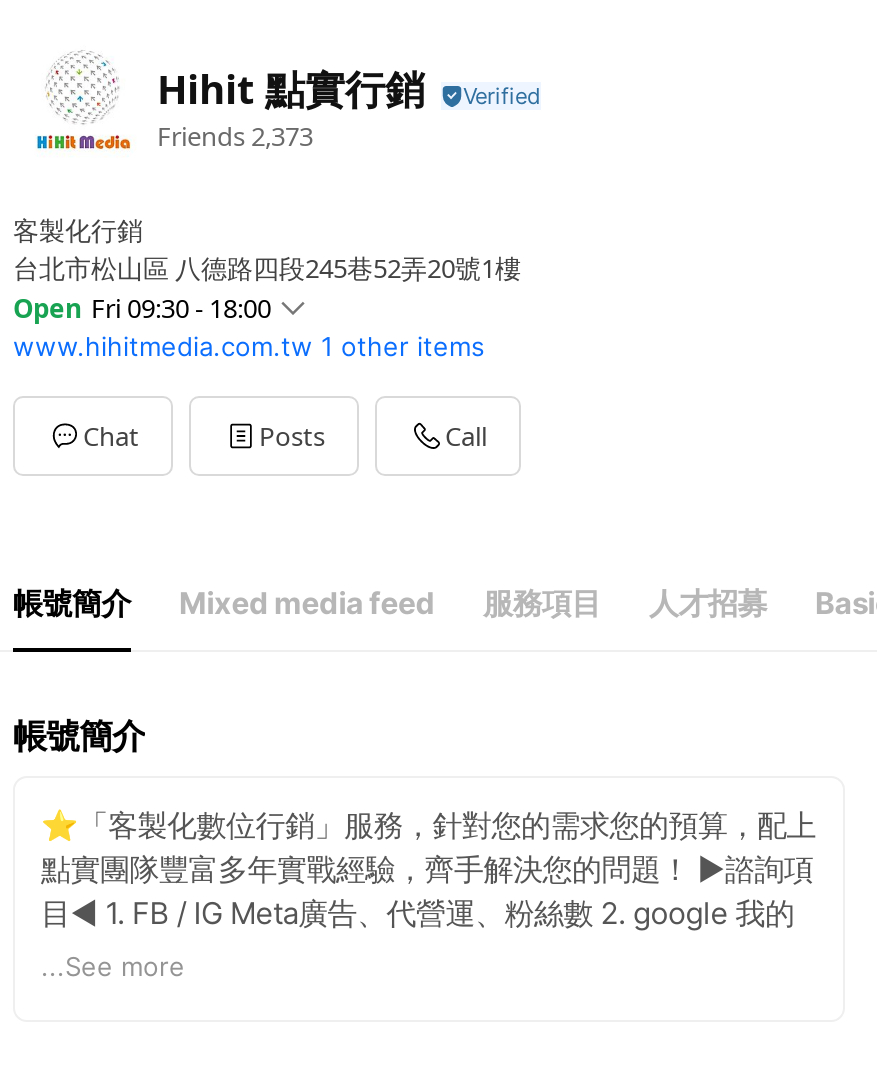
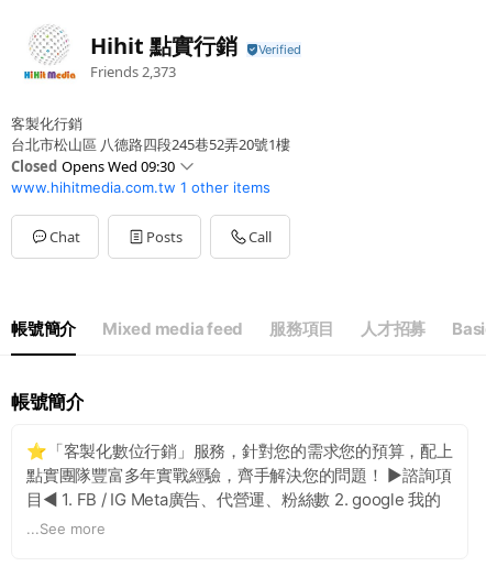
- Open Fri 09:30 - 18:00
+ Closed Opens Wed 09:30
